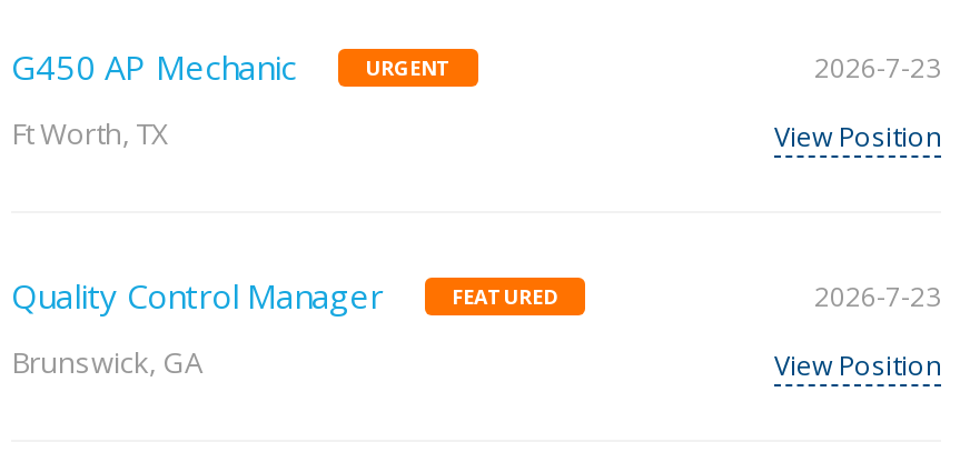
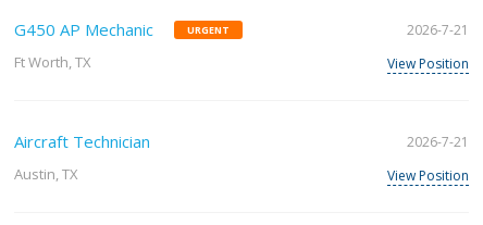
- 2026-7-23
+ 2026-7-21

- Quality Control Manager
- FEATURED
+ Aircraft Technician

- 2026-7-23
+ 2026-7-21

- Brunswick, GA
+ Austin, TX
